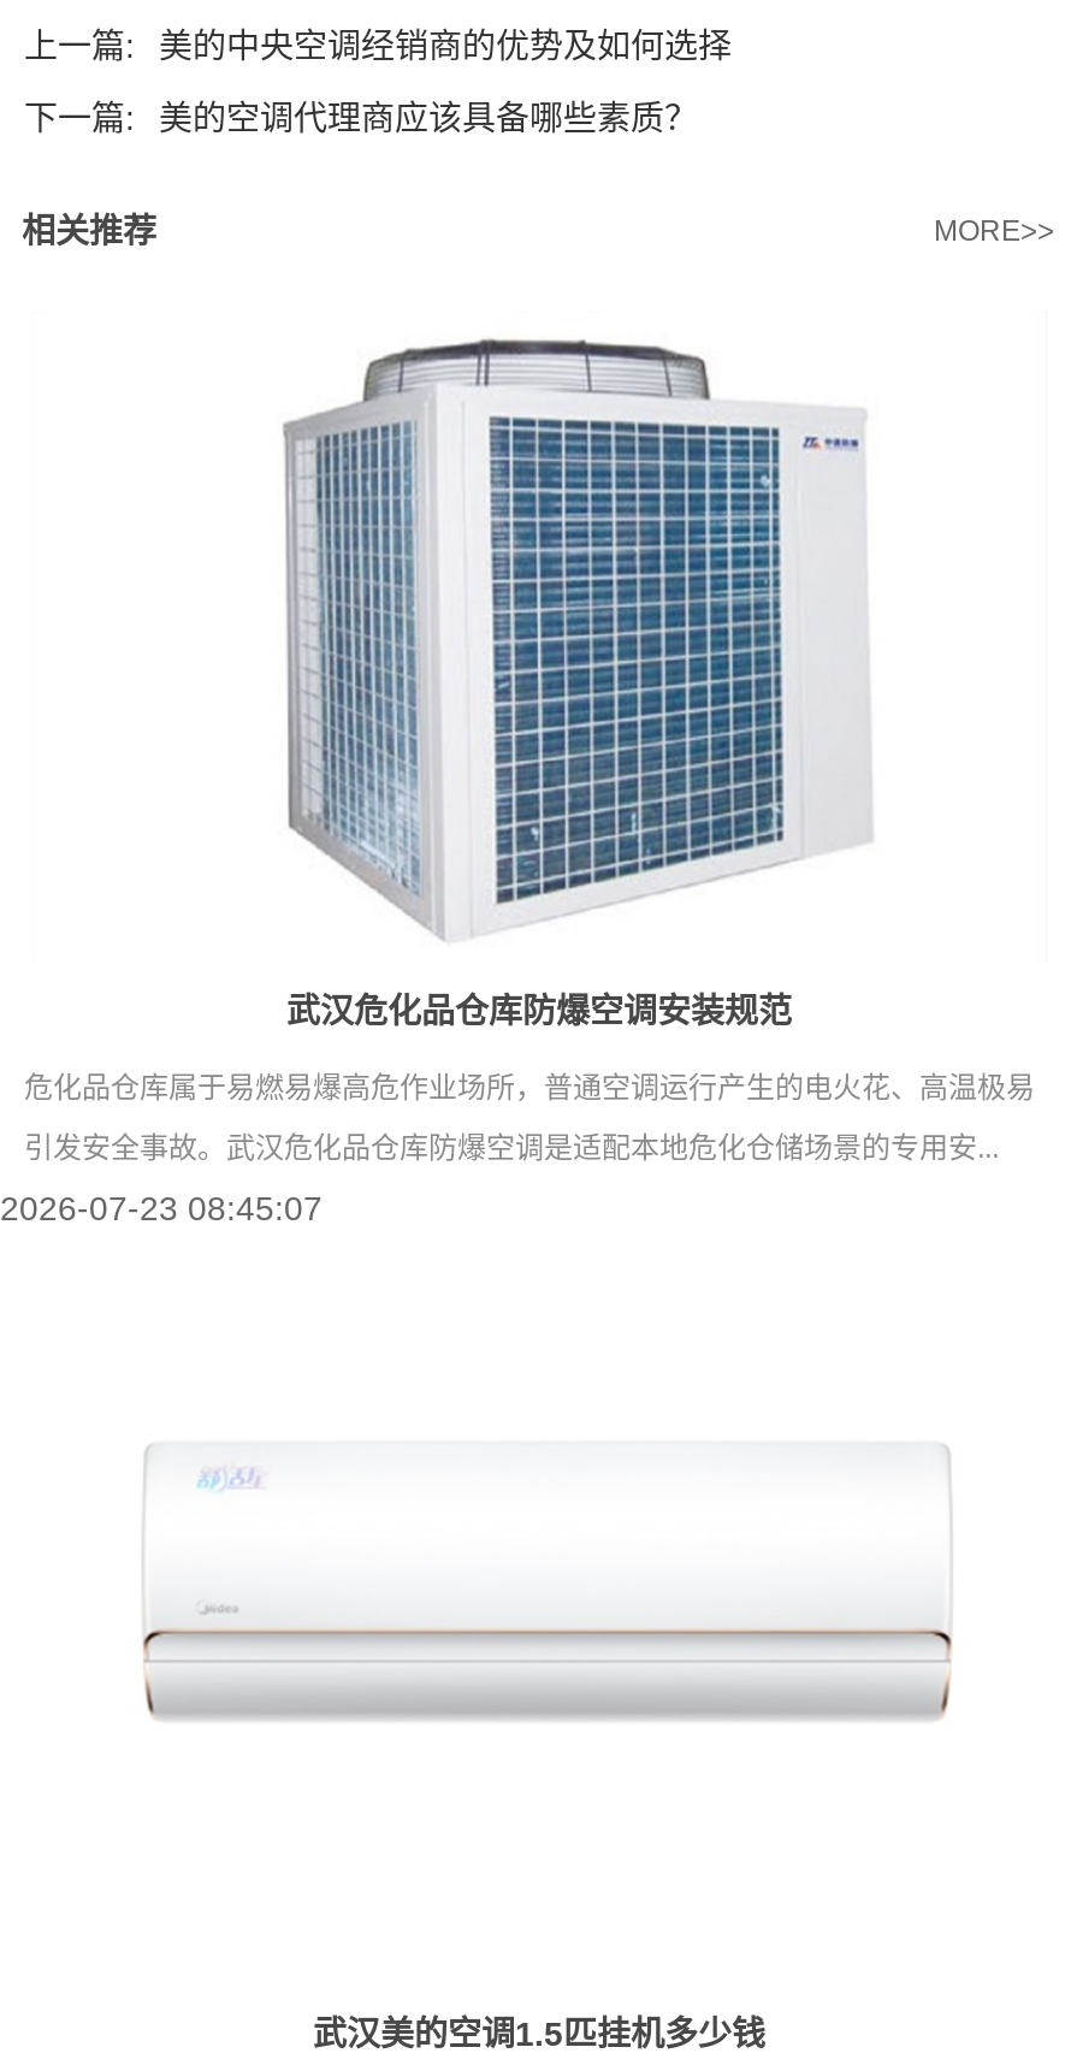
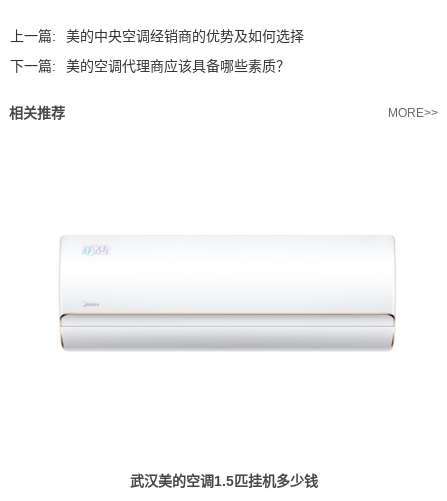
- [image]
- 武汉危化品仓库防爆空调安装规范
- 危化品仓库属于易燃易爆高危作业场所，普通空调运行产生的电火花、高温极易
- 引发安全事故。武汉危化品仓库防爆空调是适配本地危化仓储场景的专用安...
- 2026-07-23 08:45:07
